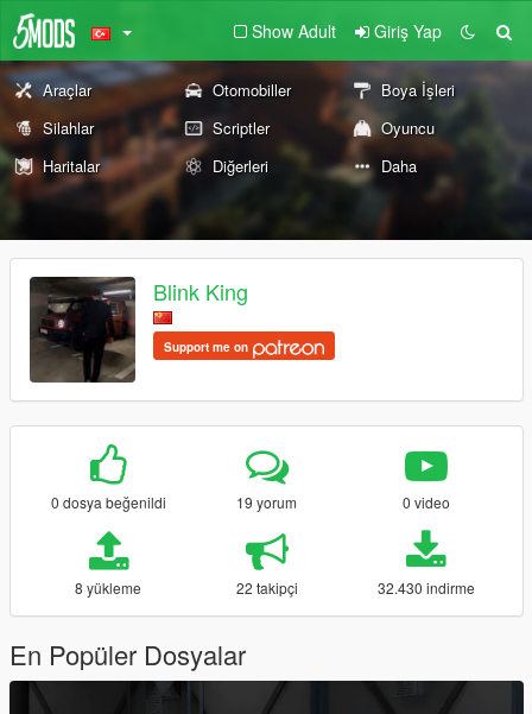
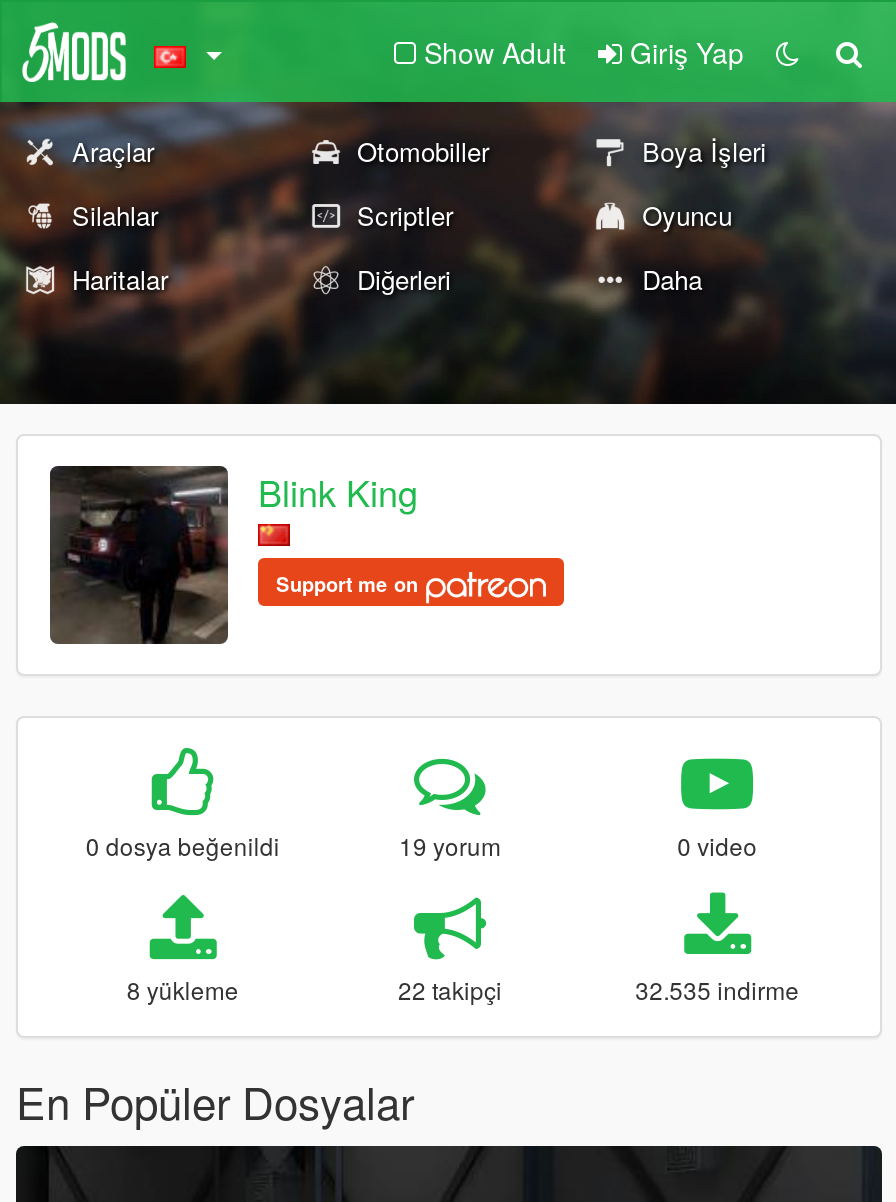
- 32.430 indirme
+ 32.535 indirme
